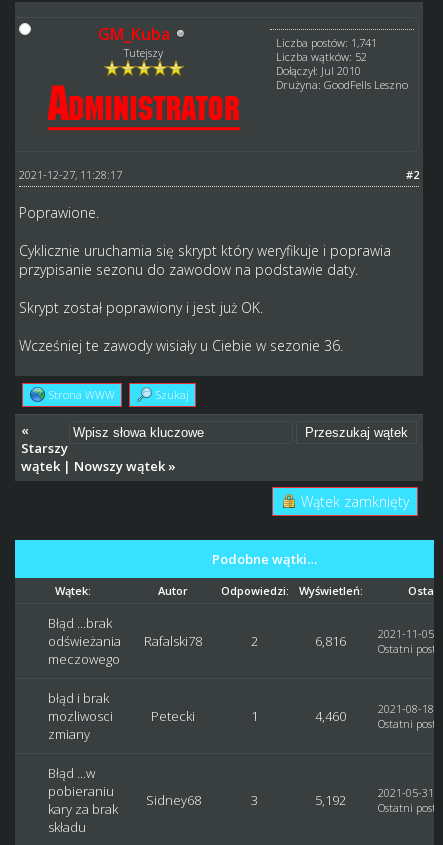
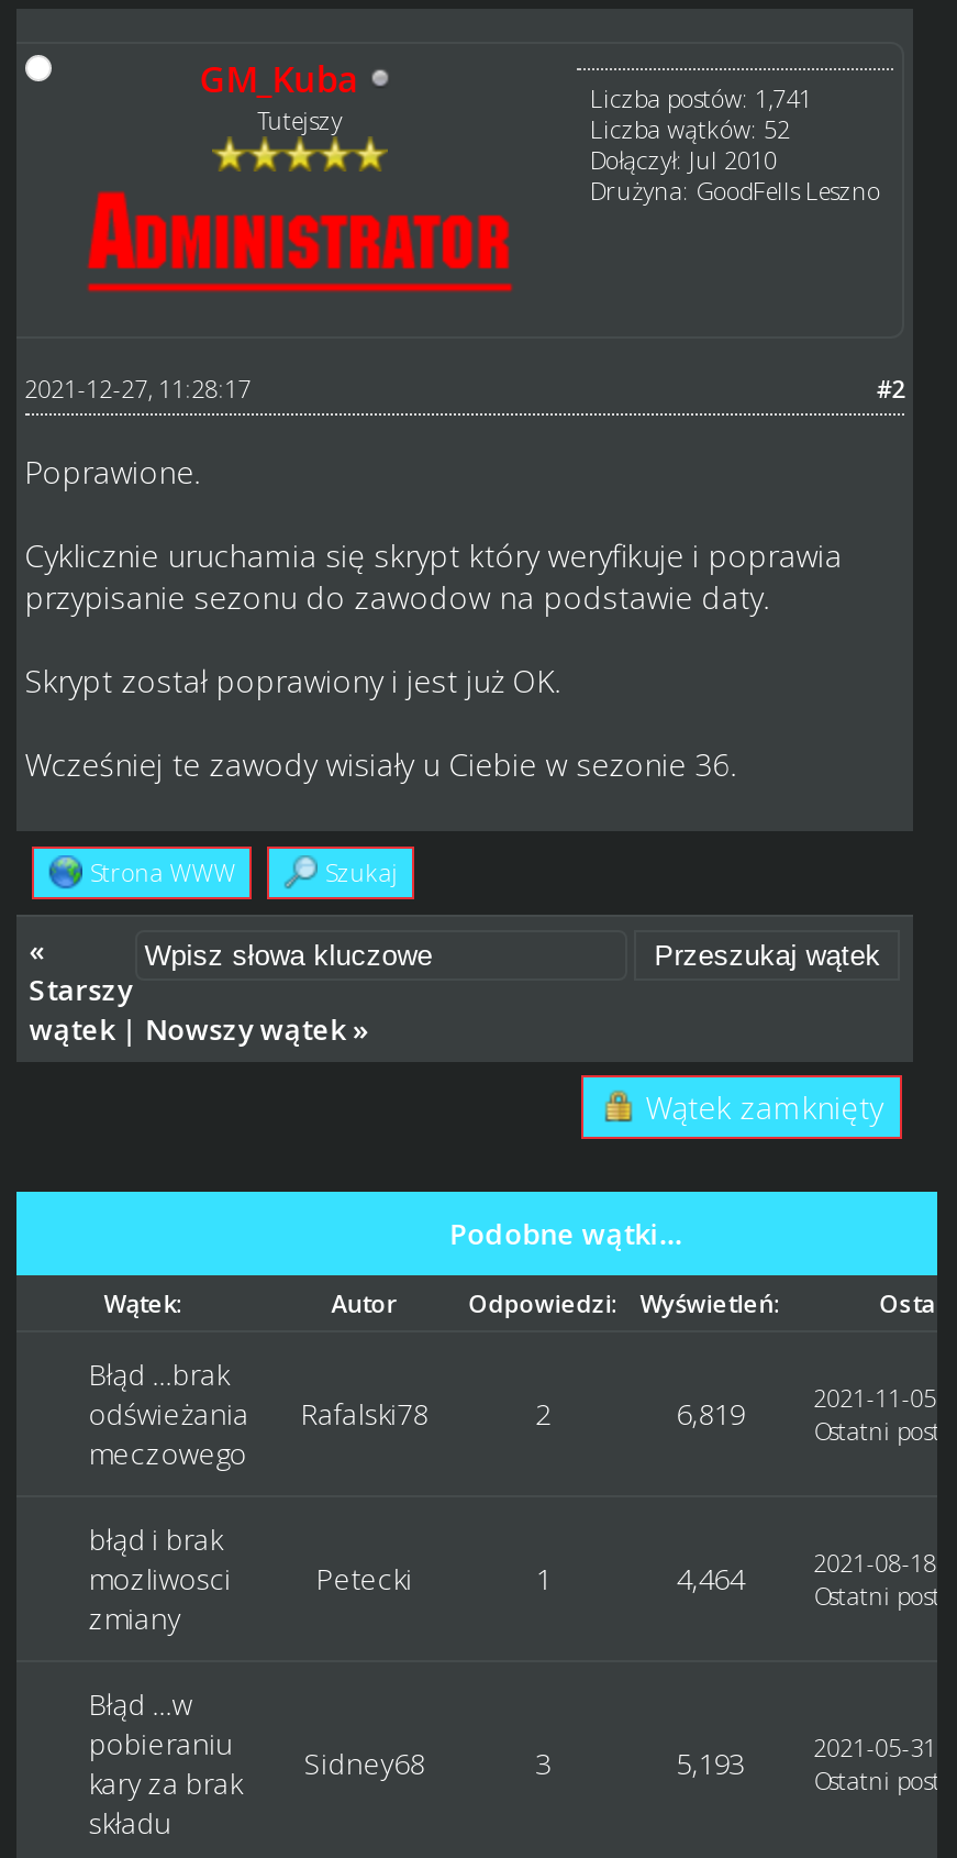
- 6,816
+ 6,819

- 4,460
+ 4,464

- 5,192
+ 5,193
